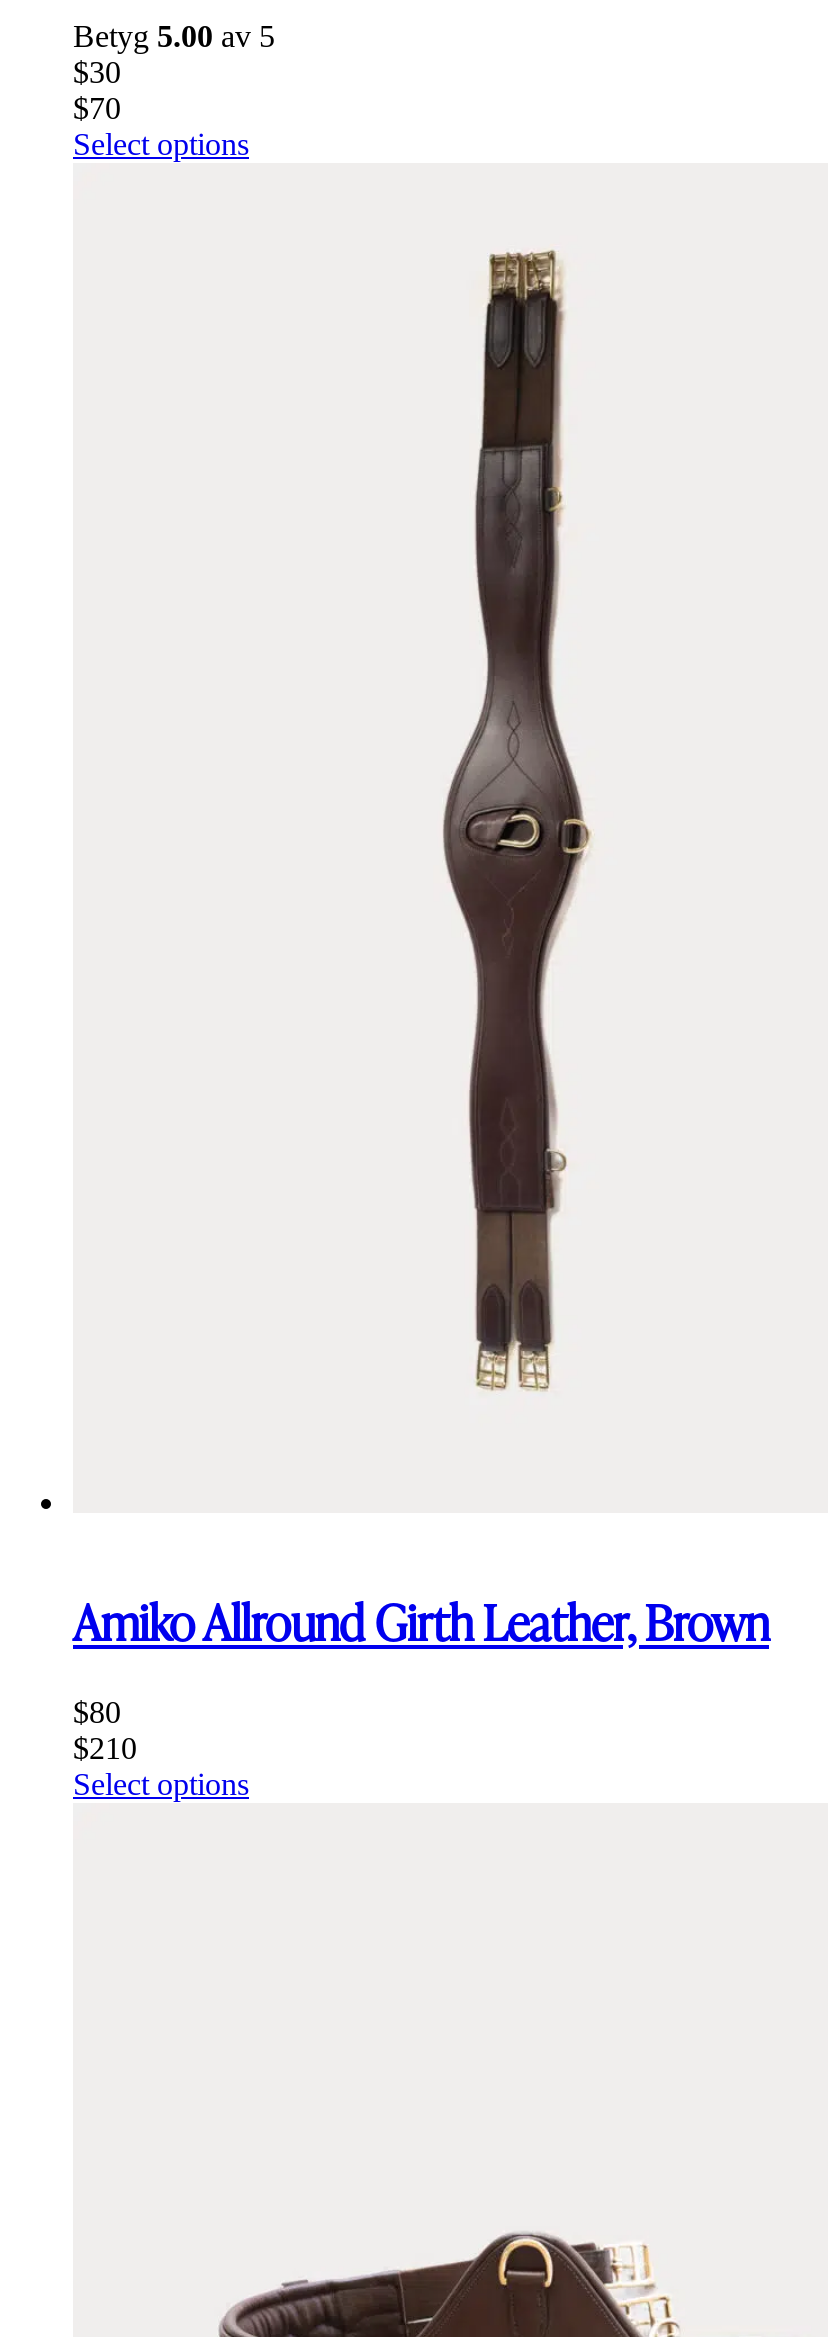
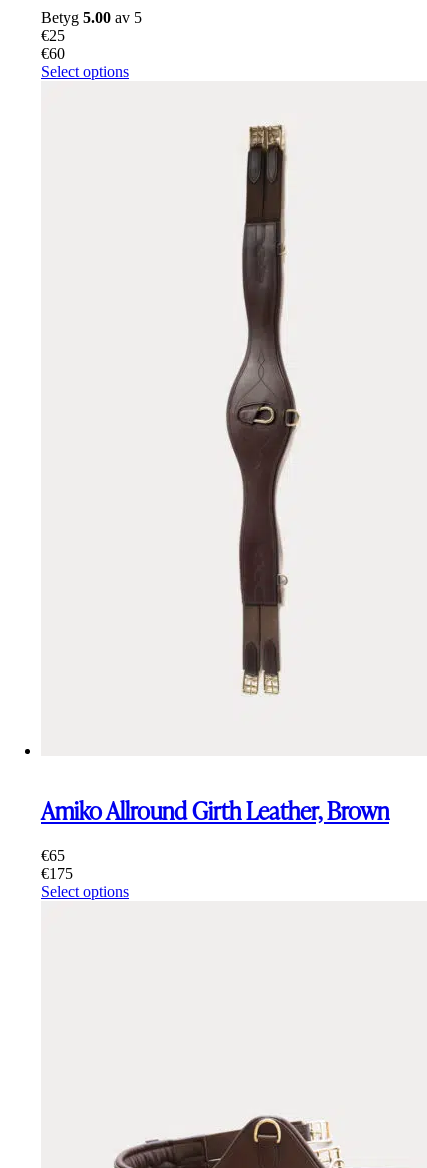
- $30
+ €25

- $70
+ €60

- $80
+ €65

- $210
+ €175
